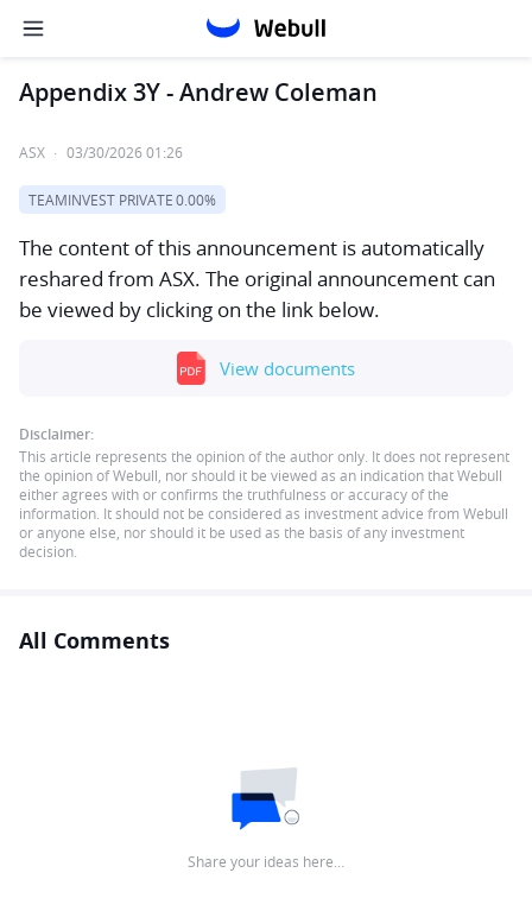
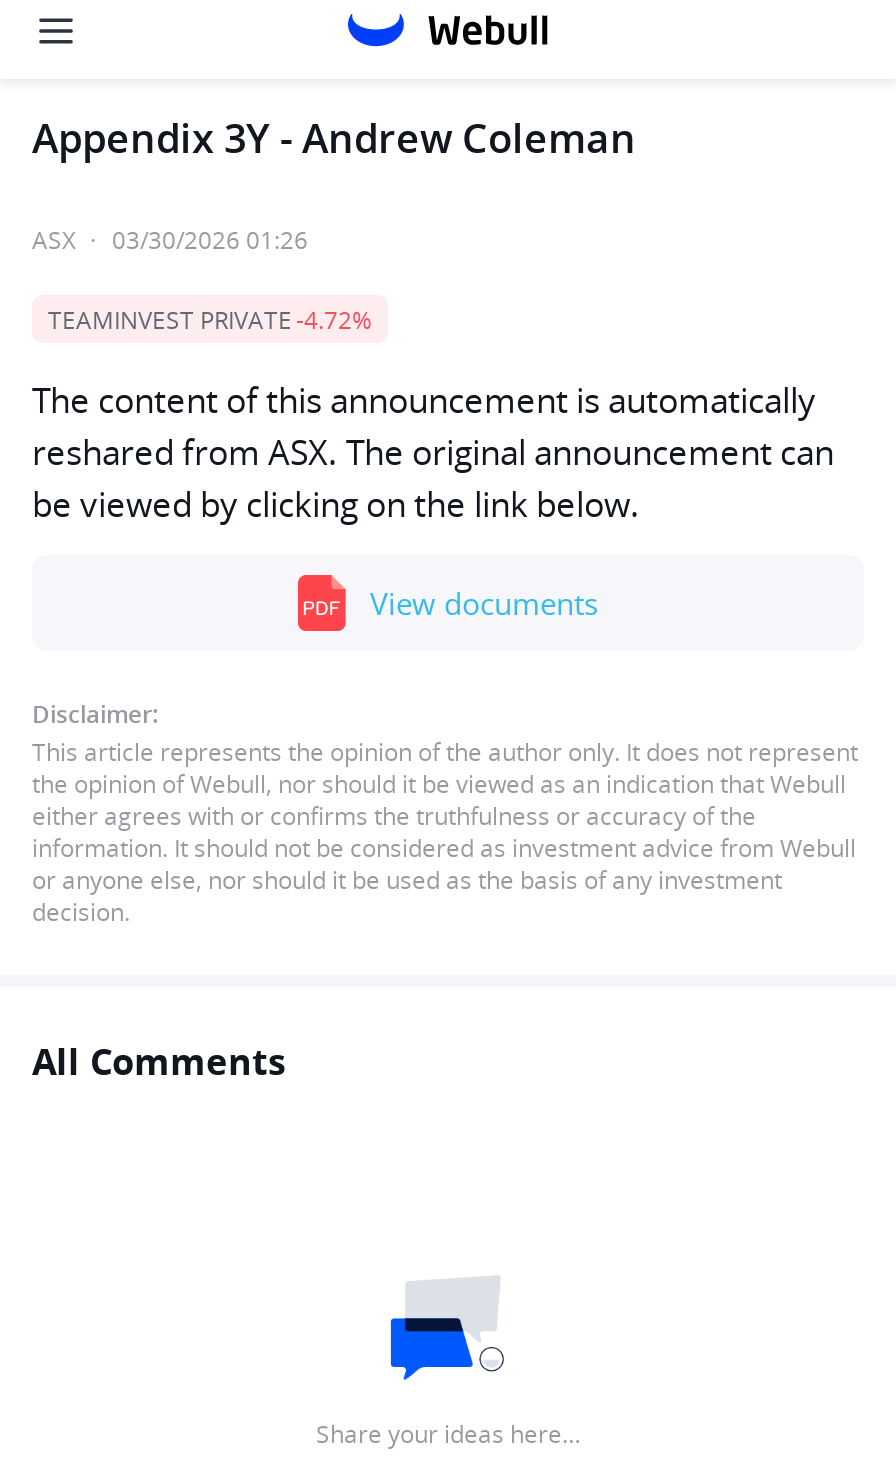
- TEAMINVEST PRIVATE 0.00%
+ TEAMINVEST PRIVATE -4.72%
